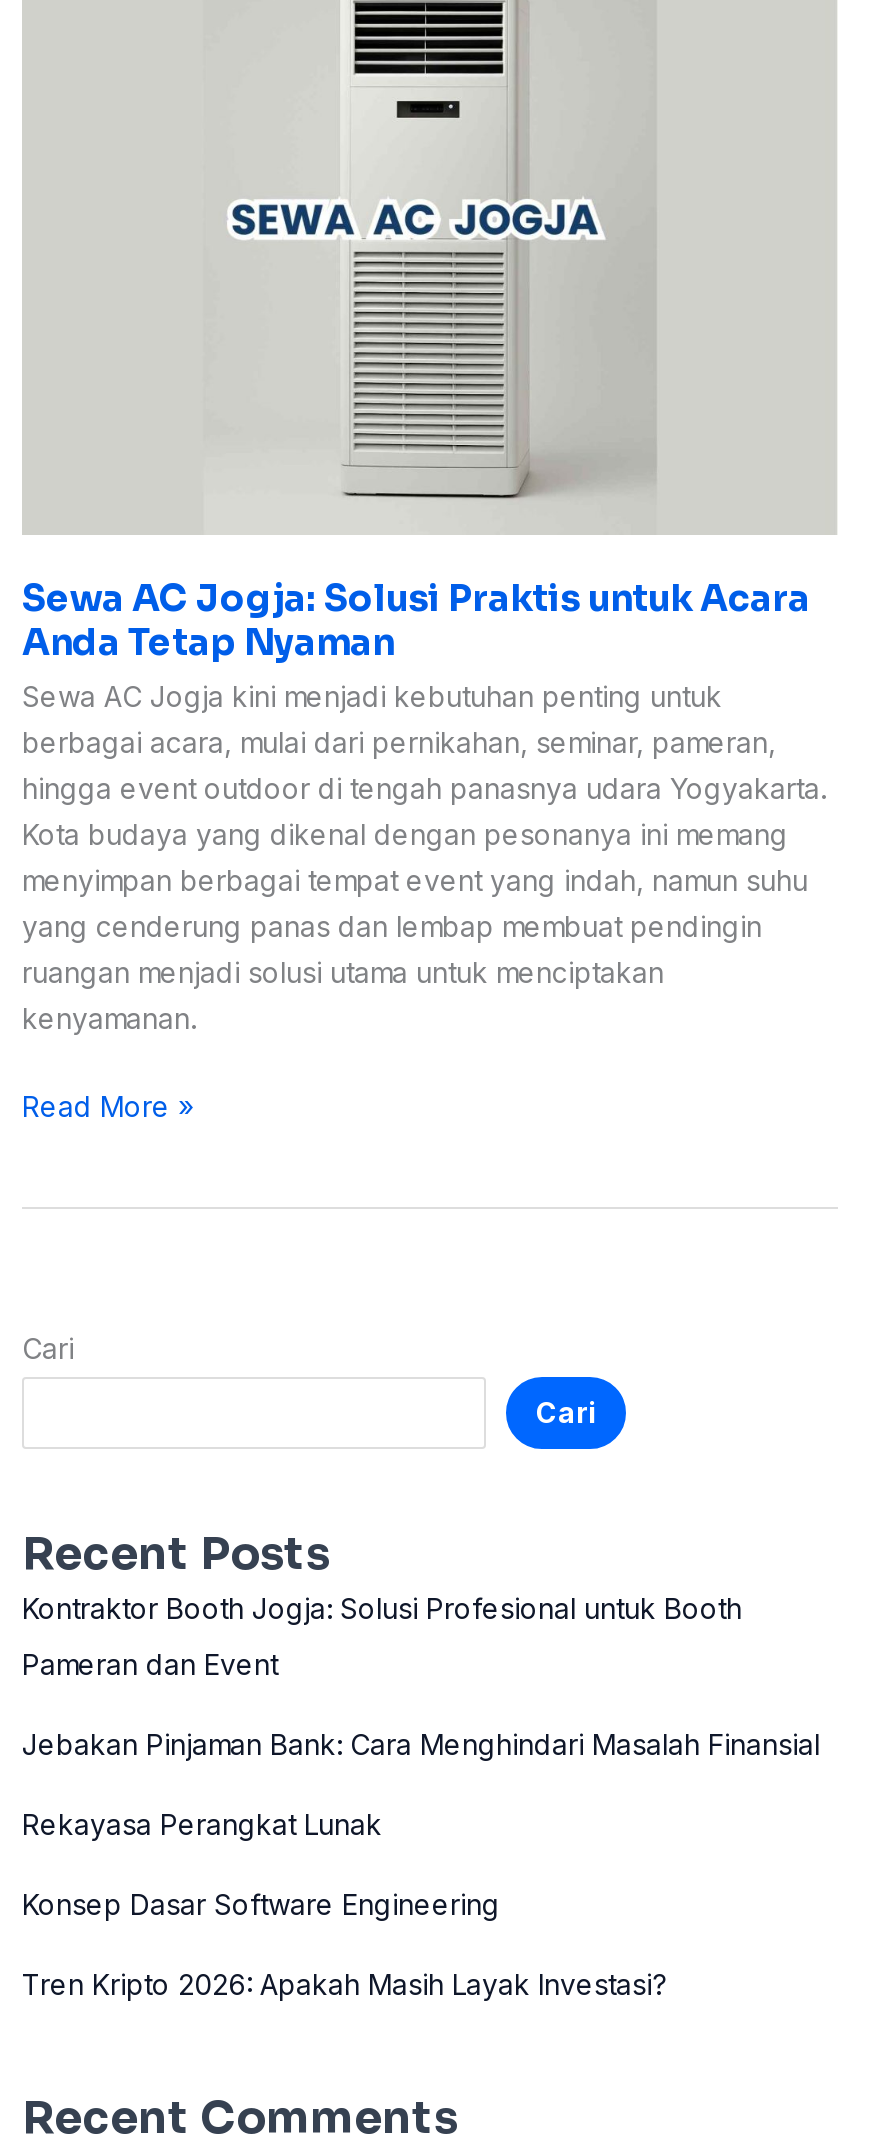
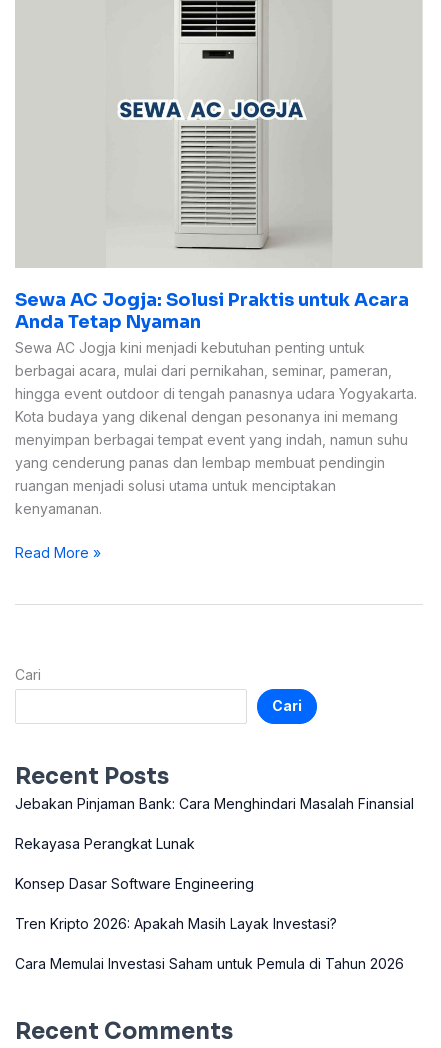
- Kontraktor Booth Jogja: Solusi Profesional untuk Booth
- Pameran dan Event

moved up: Jebakan Pinjaman Bank: Cara Menghindari Masalah Finansial | Rekayasa Perangkat Lunak | Konsep Dasar Software Engineering | Tren Kripto 2026: Apakah Masih Layak Investasi?

+ Cara Memulai Investasi Saham untuk Pemula di Tahun 2026
